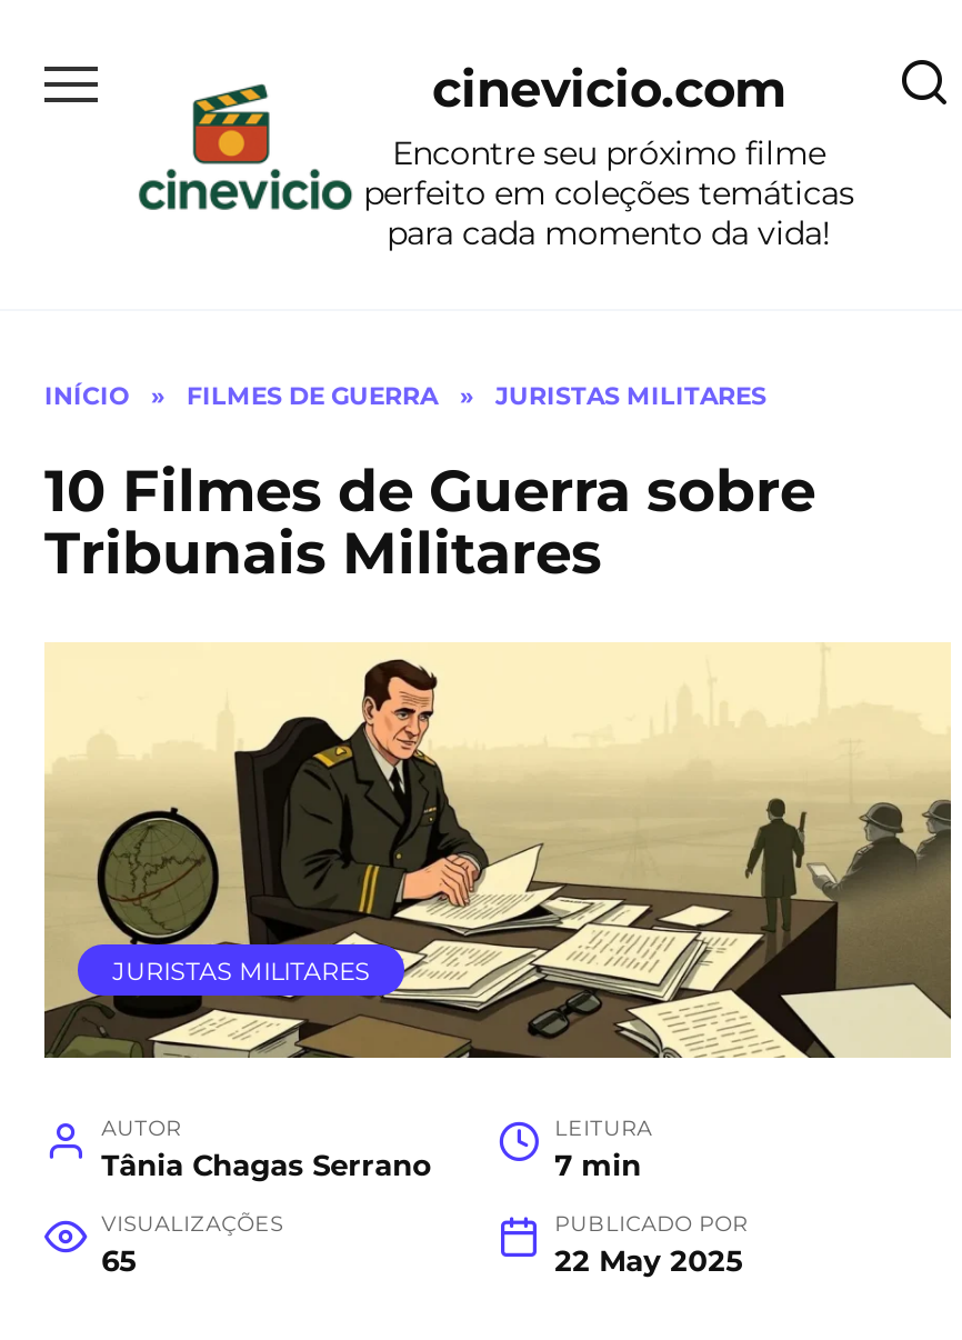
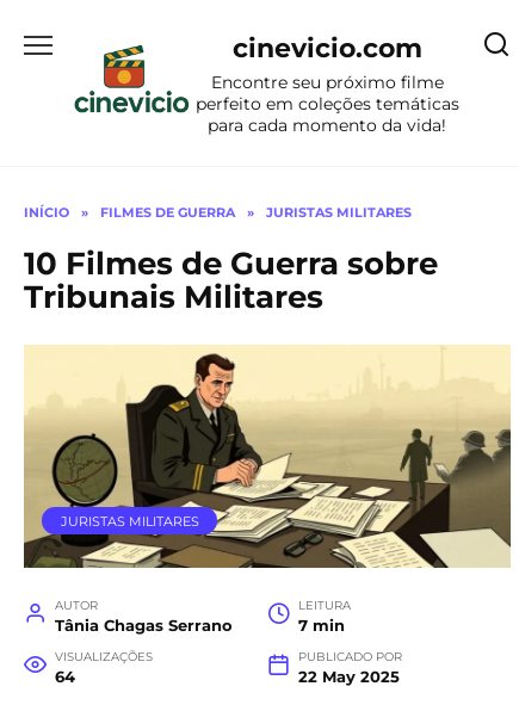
- 65
+ 64
